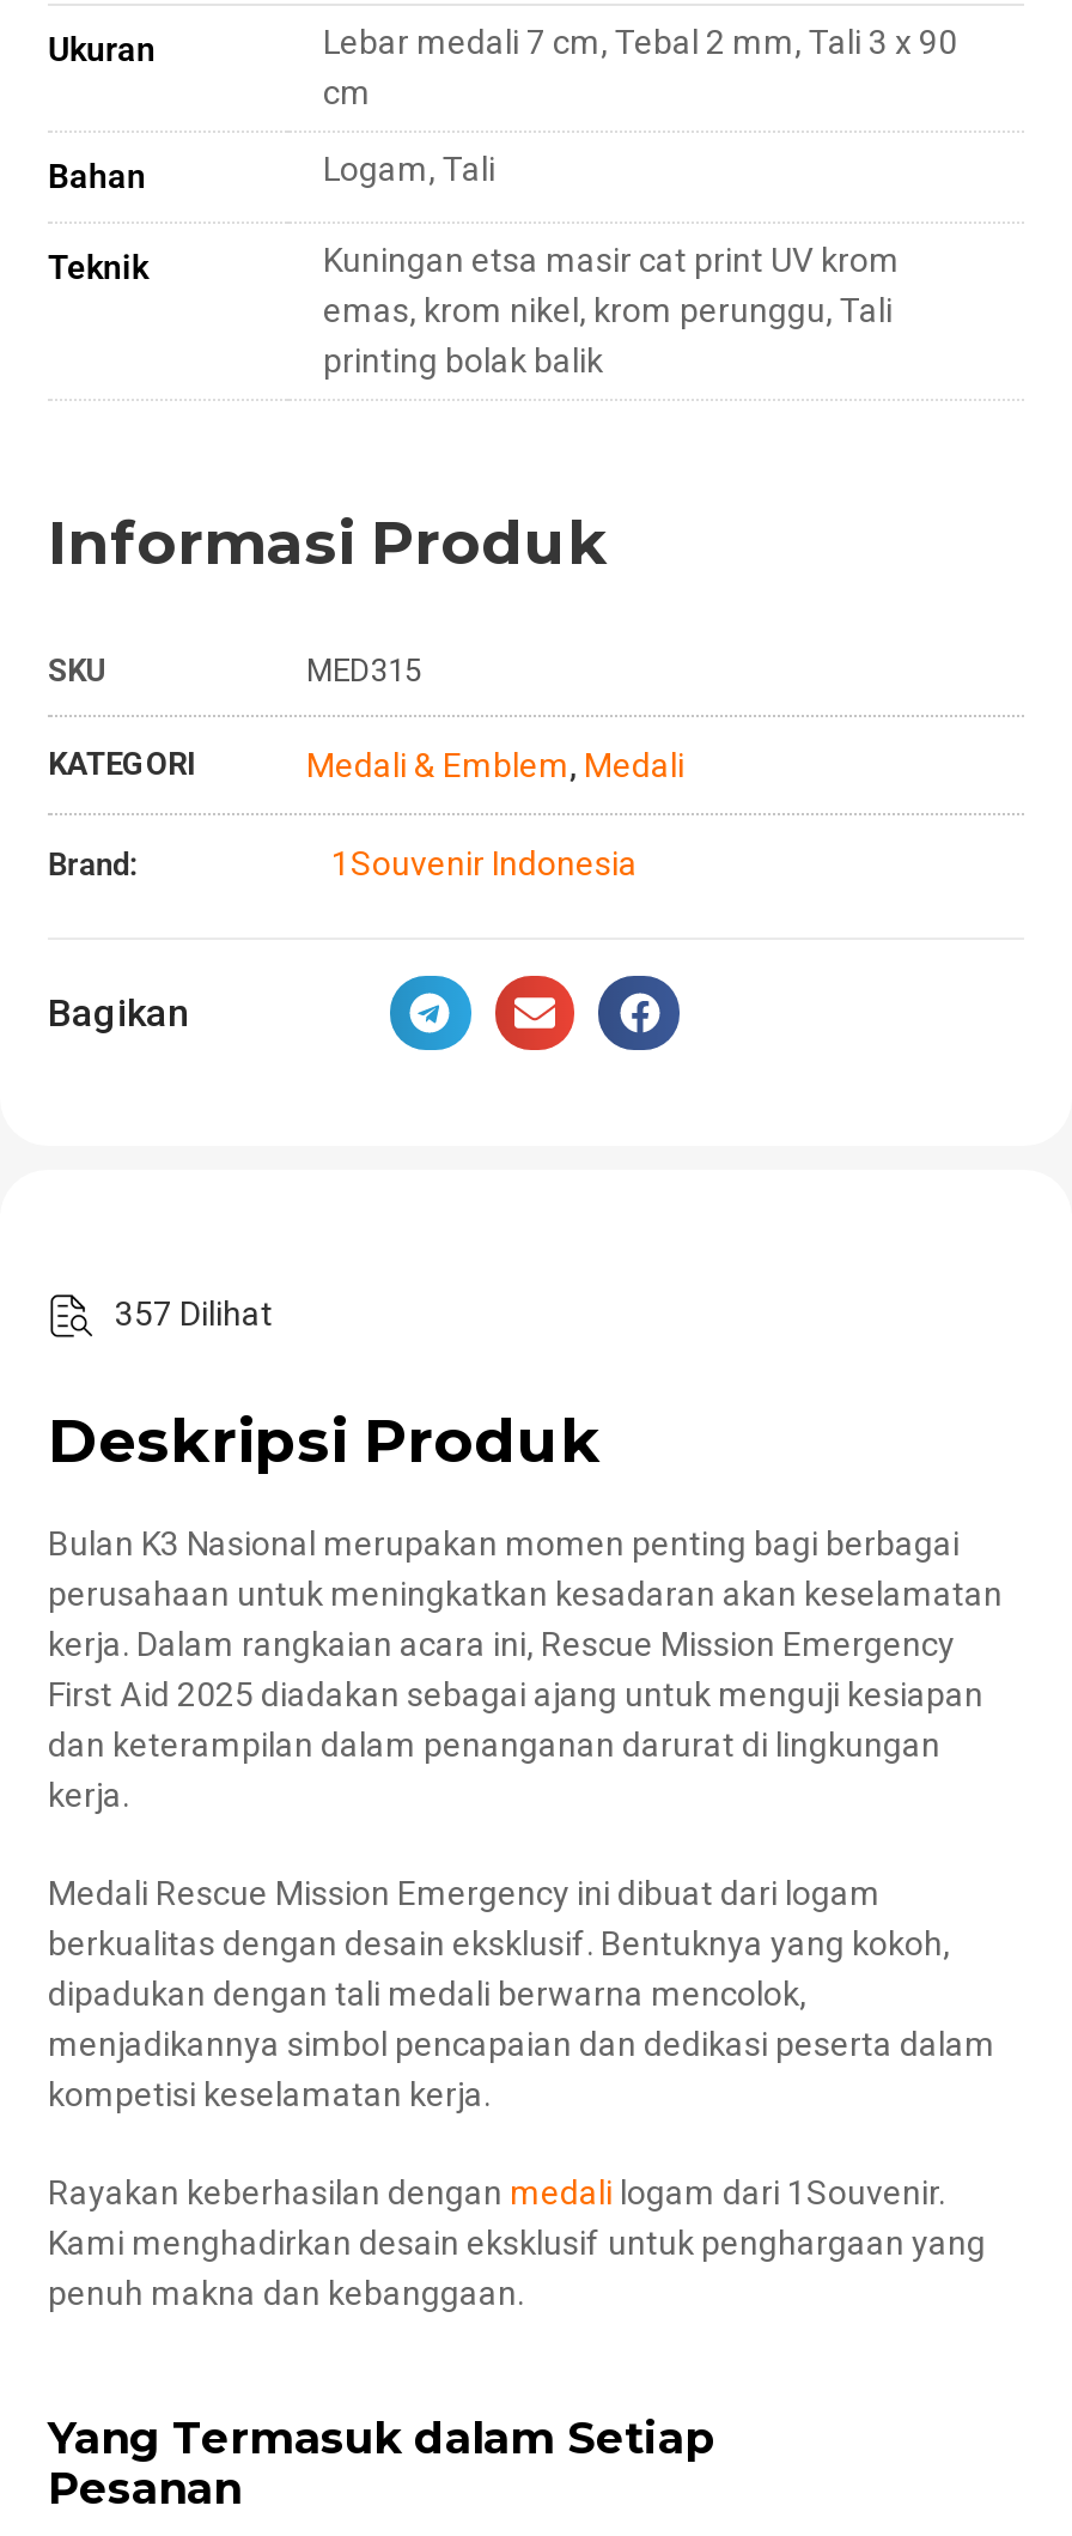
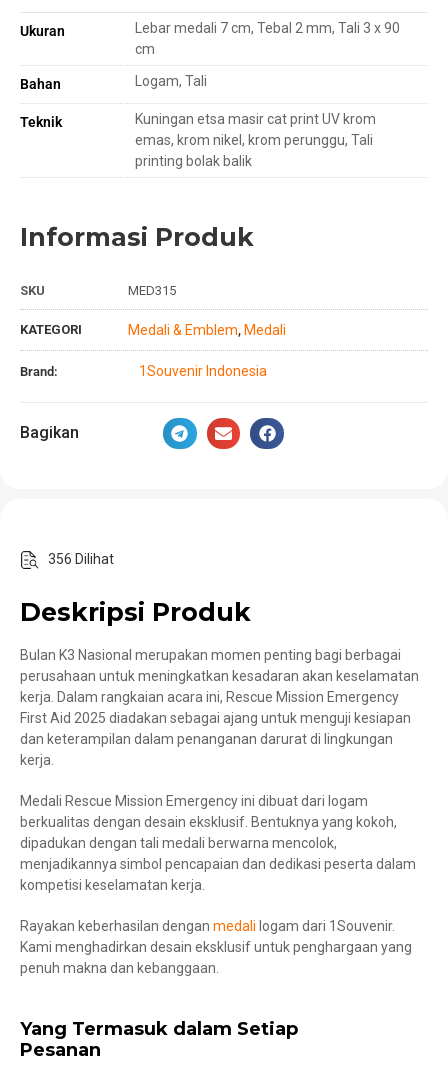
- 357 Dilihat
+ 356 Dilihat
